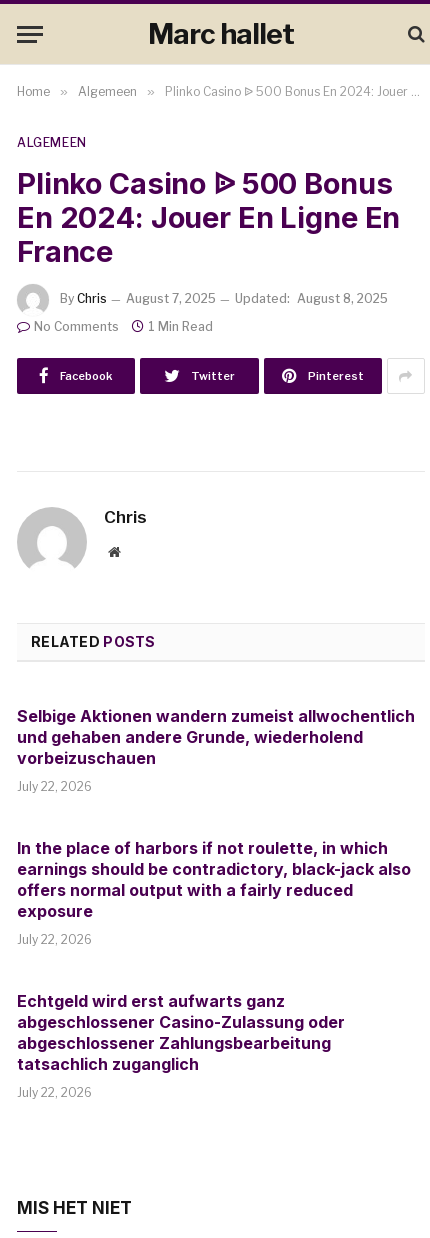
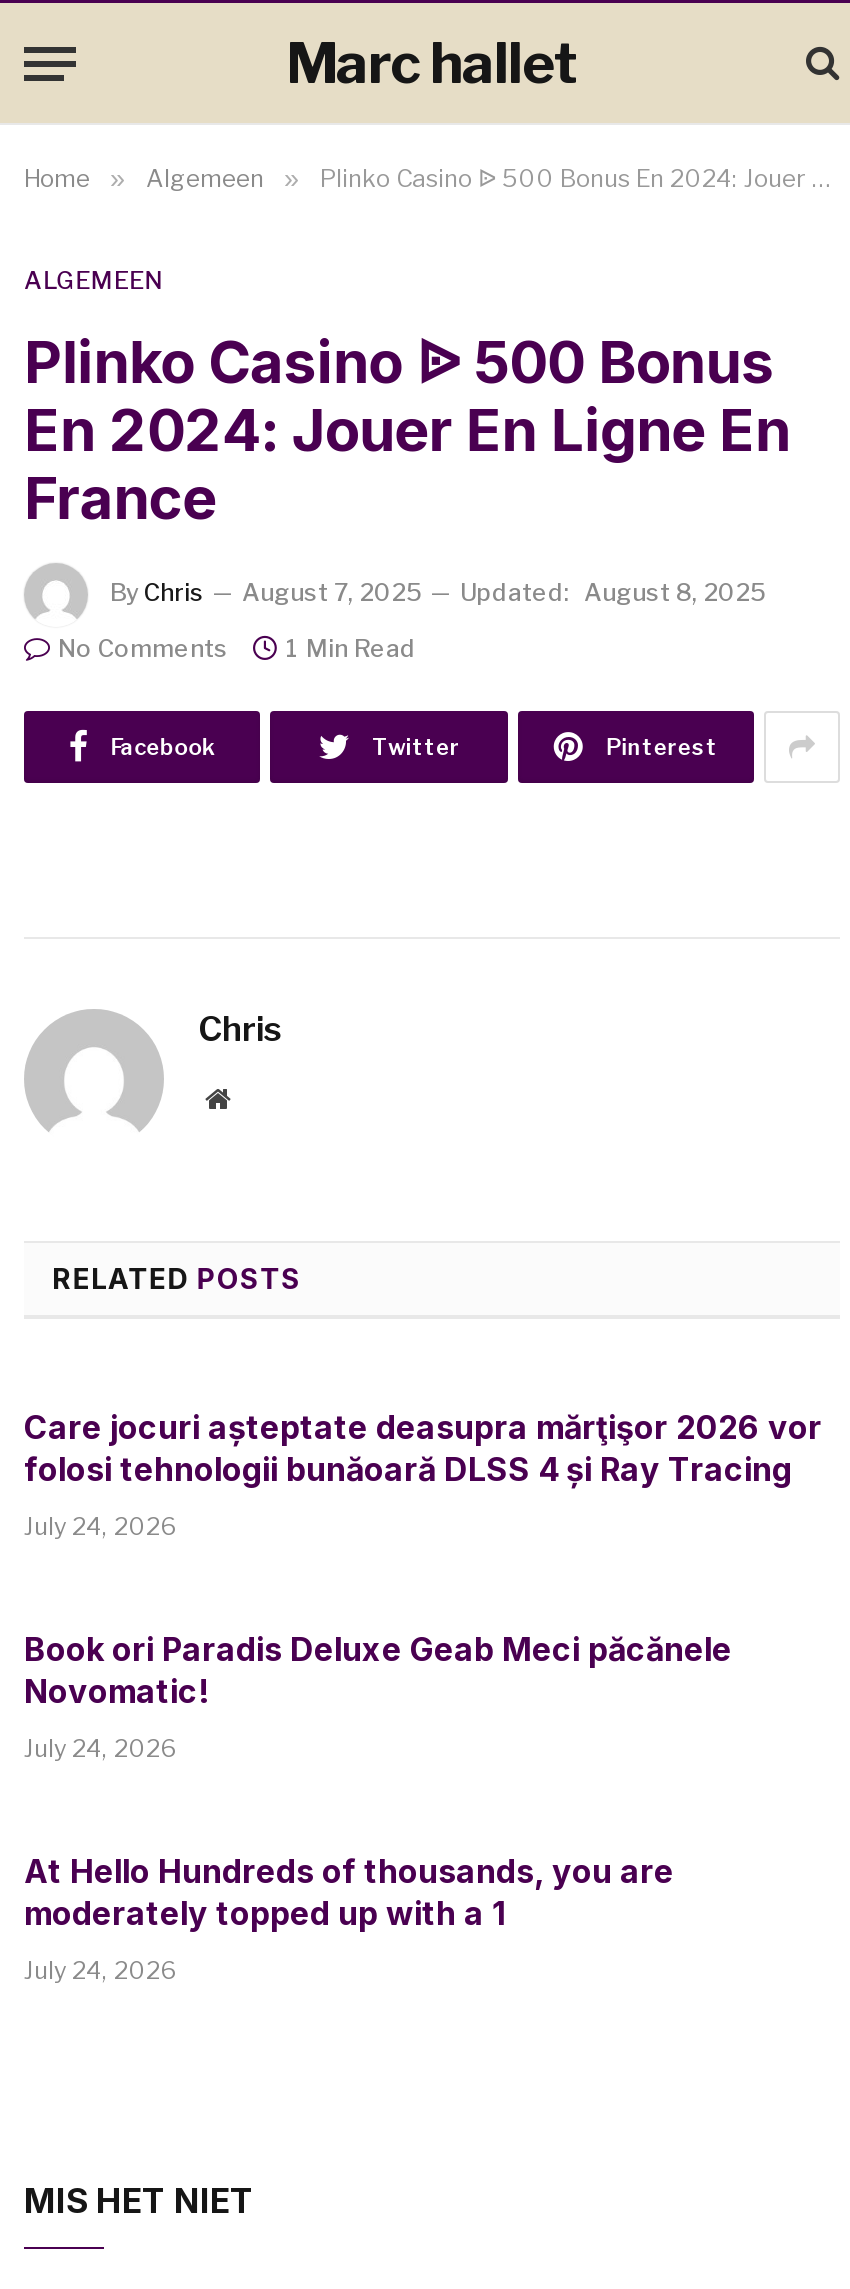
- Selbige Aktionen wandern zumeist allwochentlich
- und gehaben andere Grunde, wiederholend
- vorbeizuschauen
+ Care jocuri așteptate deasupra mărţişor 2026 vor
+ folosi tehnologii bunăoară DLSS 4 și Ray Tracing

- July 22, 2026
+ July 24, 2026

- In the place of harbors if not roulette, in which
- earnings should be contradictory, black-jack also
- offers normal output with a fairly reduced
- exposure
+ Book ori Paradis Deluxe Geab Meci păcănele
+ Novomatic!

- July 22, 2026
+ July 24, 2026

- Echtgeld wird erst aufwarts ganz
- abgeschlossener Casino-Zulassung oder
- abgeschlossener Zahlungsbearbeitung
- tatsachlich zuganglich
+ At Hello Hundreds of thousands, you are
+ moderately topped up with a 1

- July 22, 2026
+ July 24, 2026
